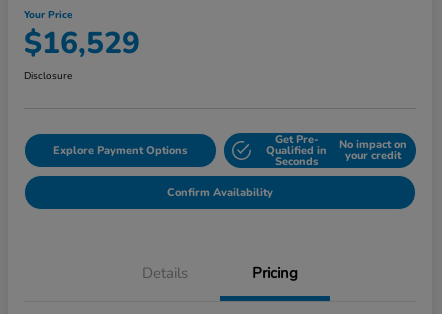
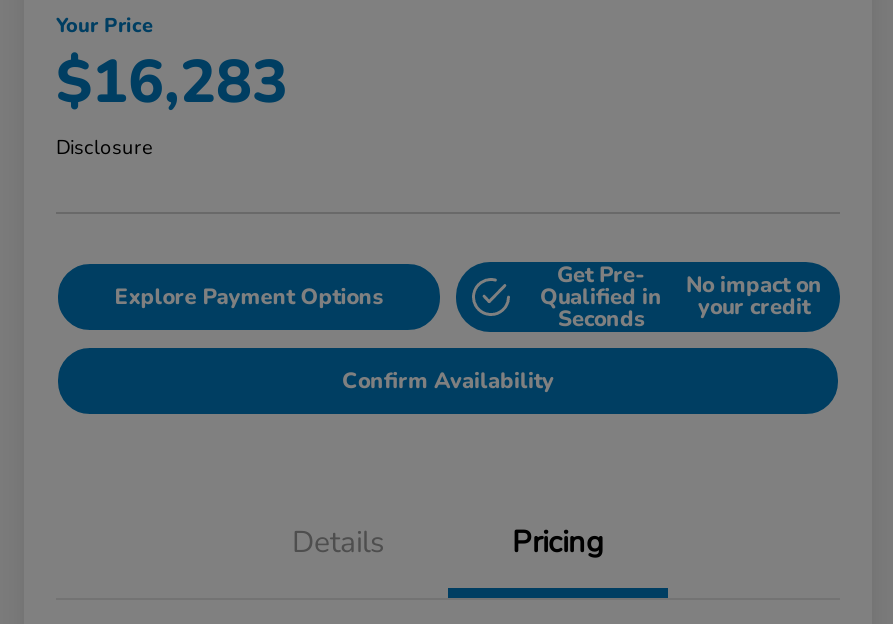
- $16,529
+ $16,283
